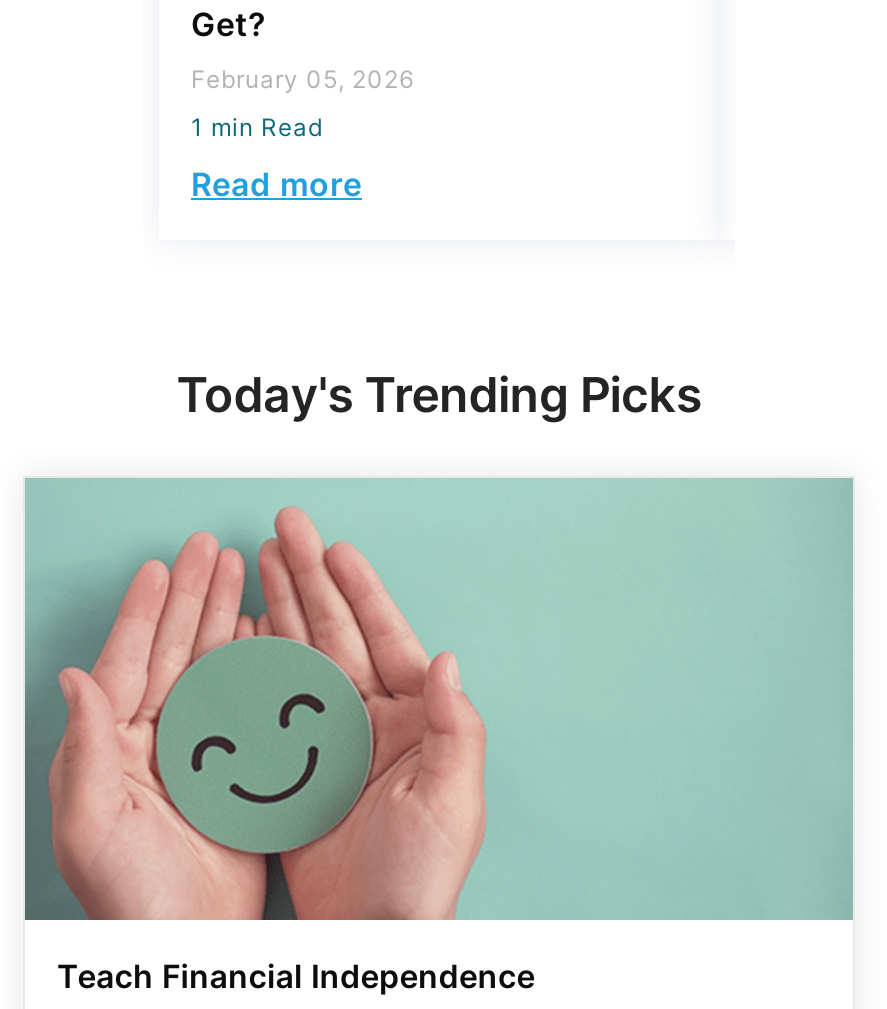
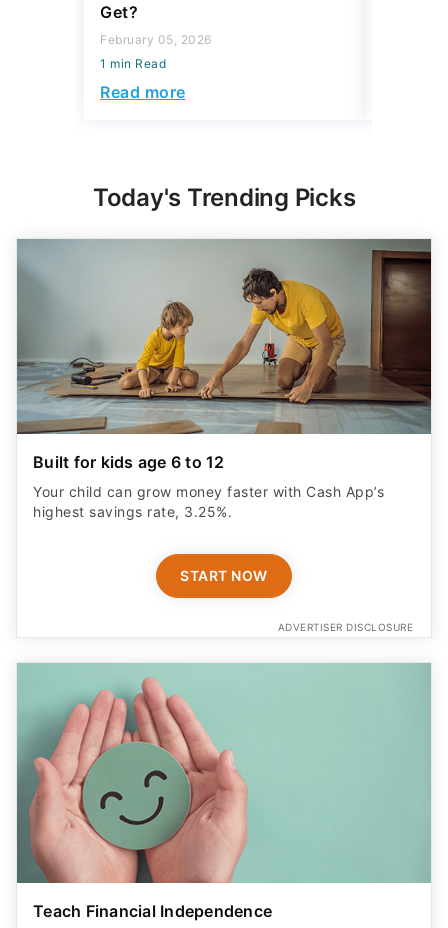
+ [image]
+ Built for kids age 6 to 12
+ Your child can grow money faster with Cash App’s
+ highest savings rate, 3.25%.

+ START NOW
+ ADVERTISER DISCLOSURE
